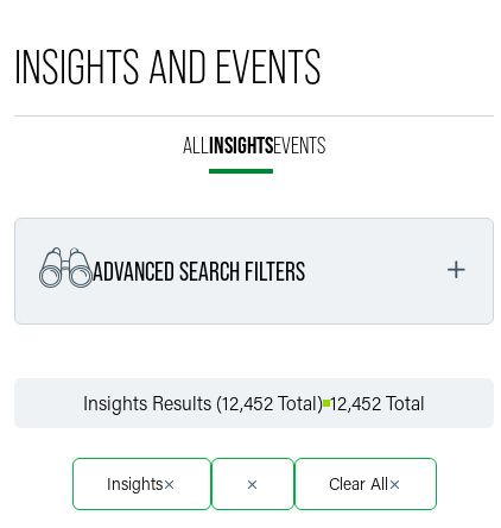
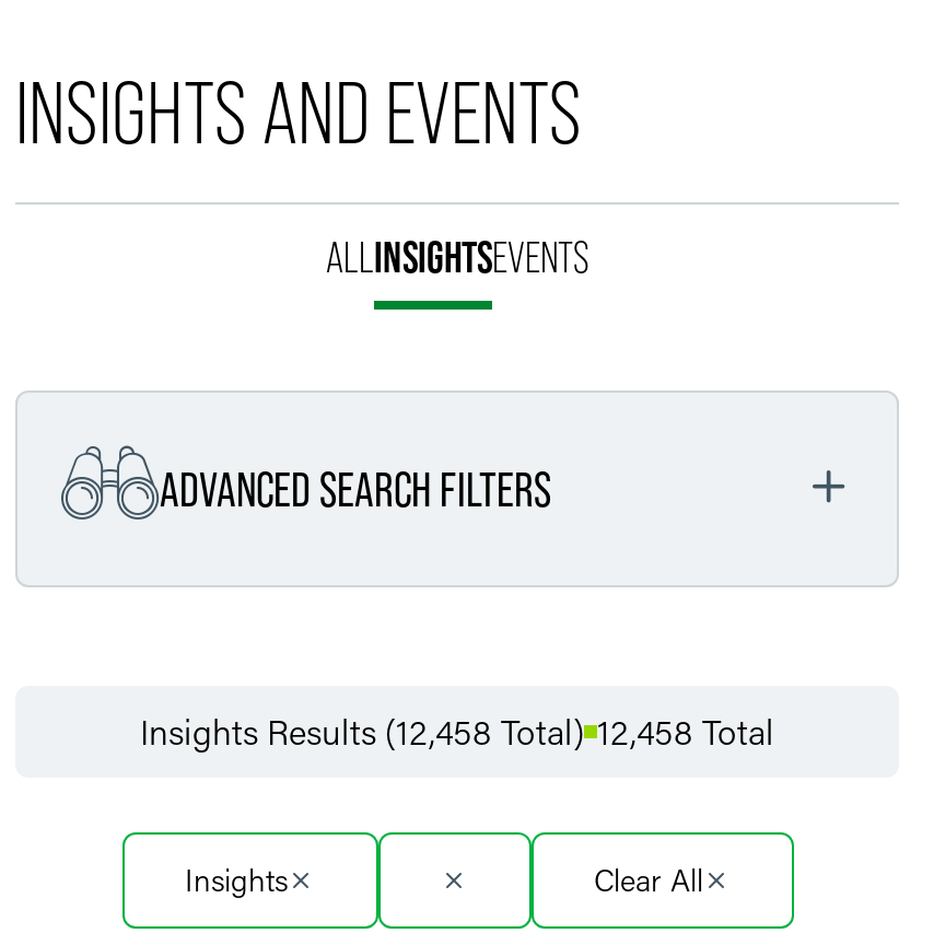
- Insights Results (12,452 Total) 12,452 Total
+ Insights Results (12,458 Total) 12,458 Total
